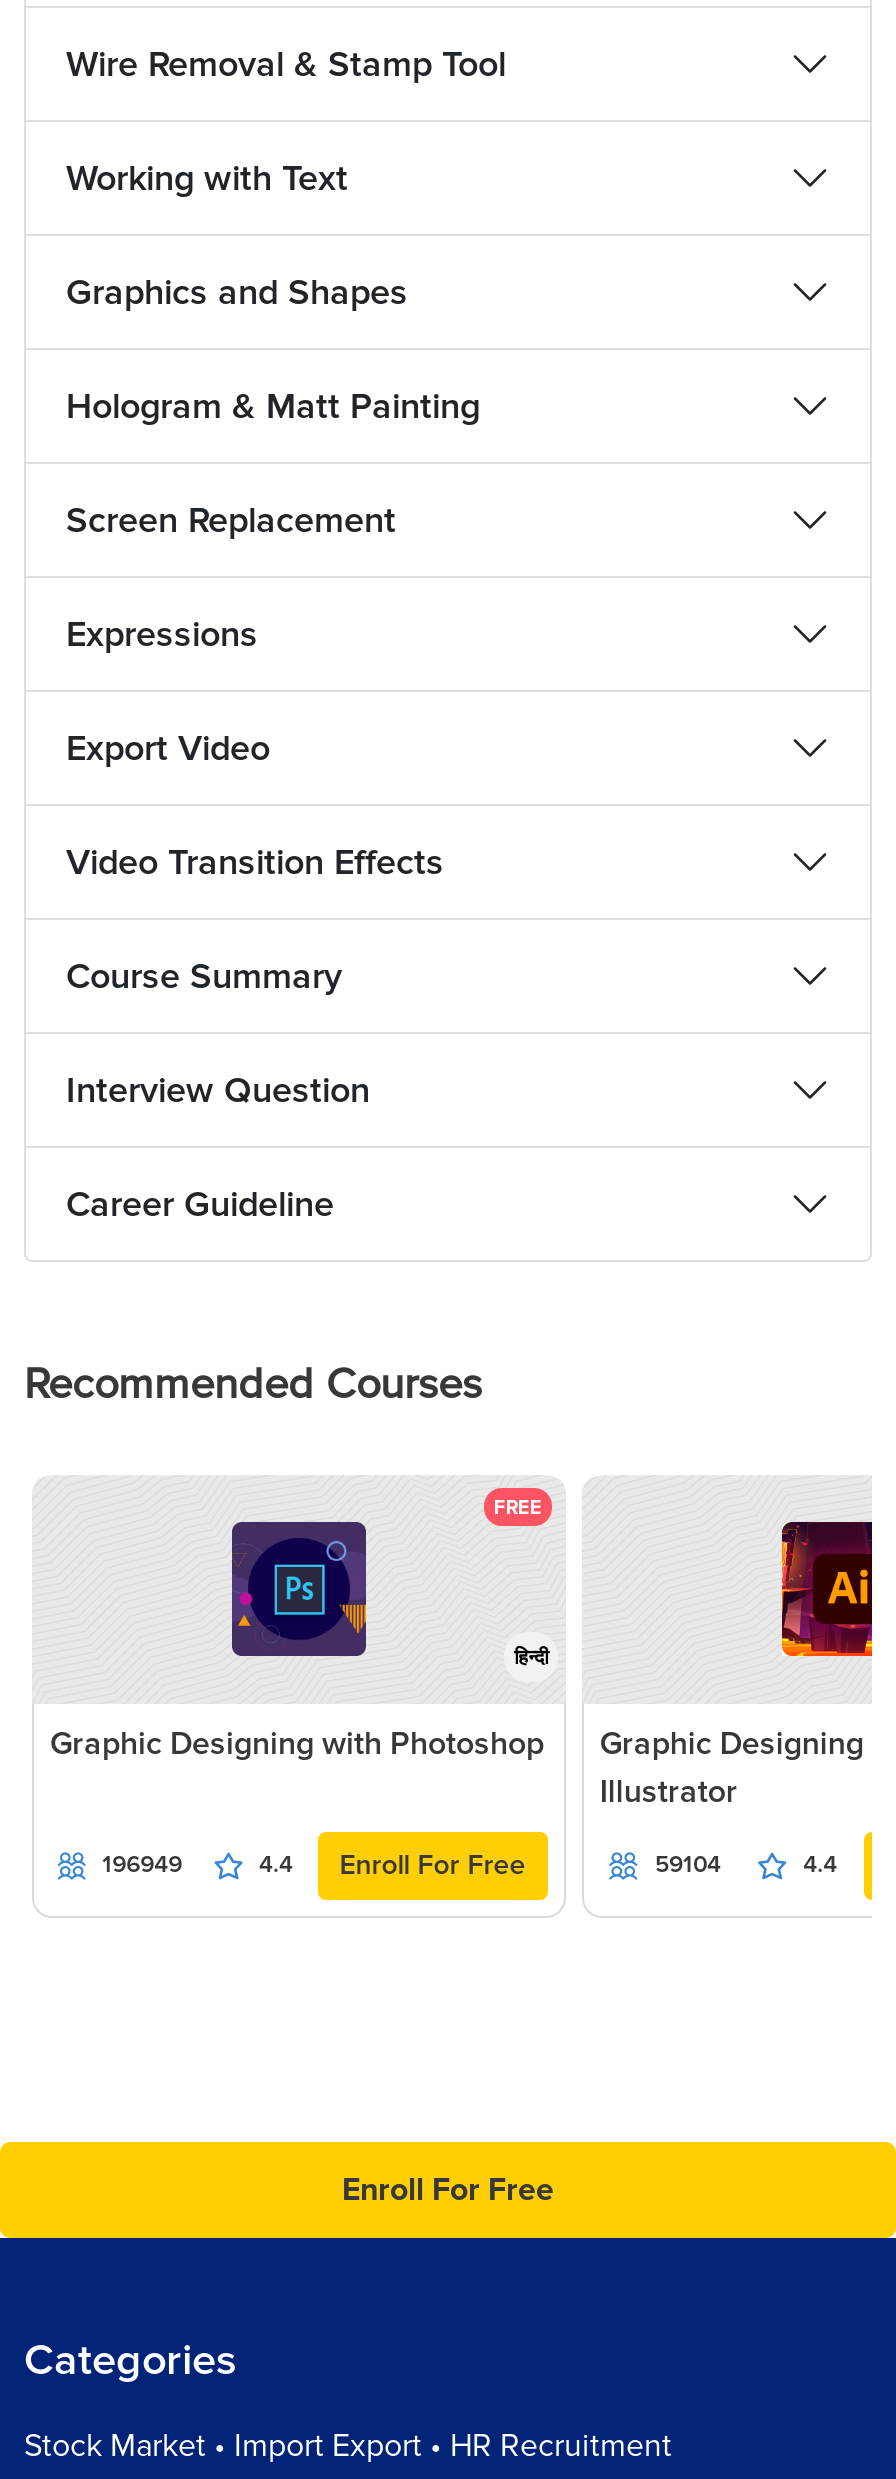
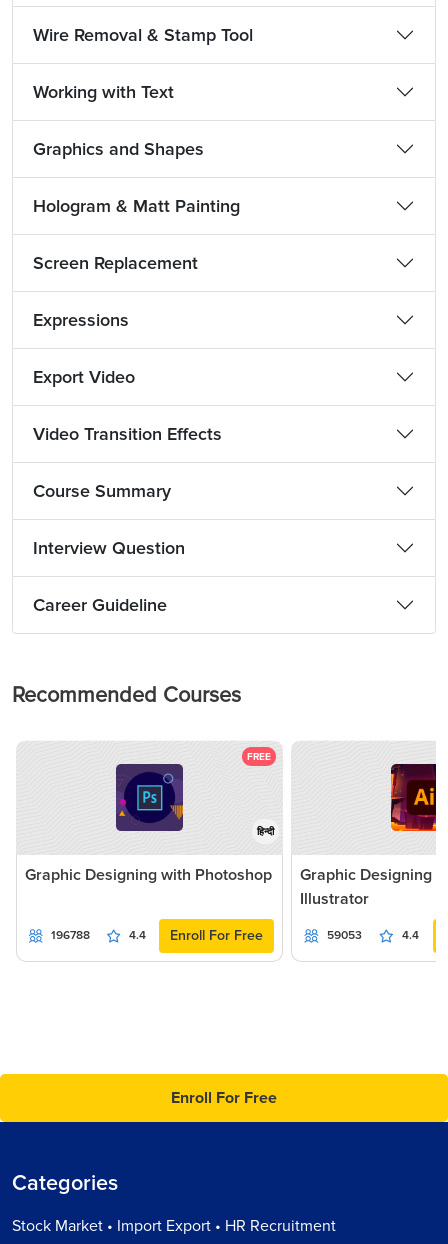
- 196949
+ 196788

- 59104
+ 59053
